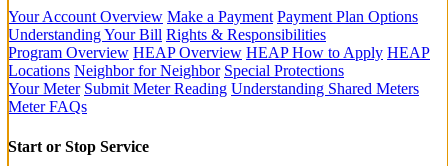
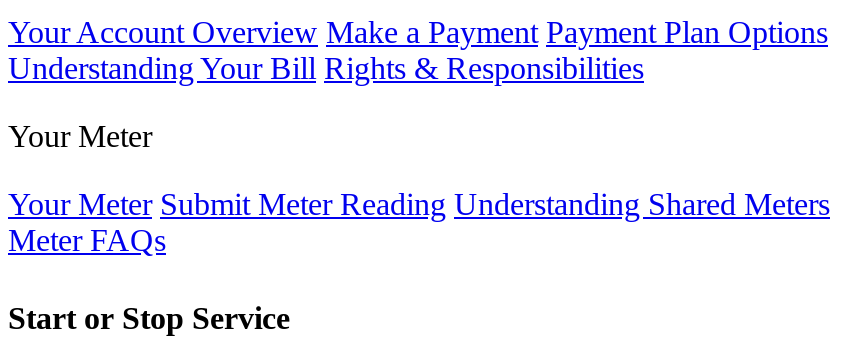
- Program Overview HEAP Overview HEAP How to Apply HEAP
- Locations Neighbor for Neighbor Special Protections
+ Your Meter
